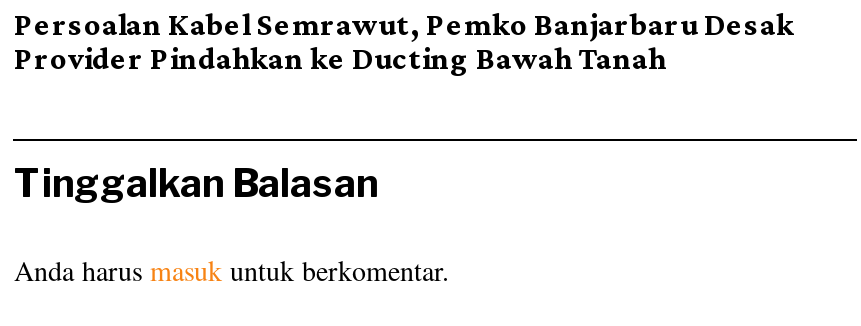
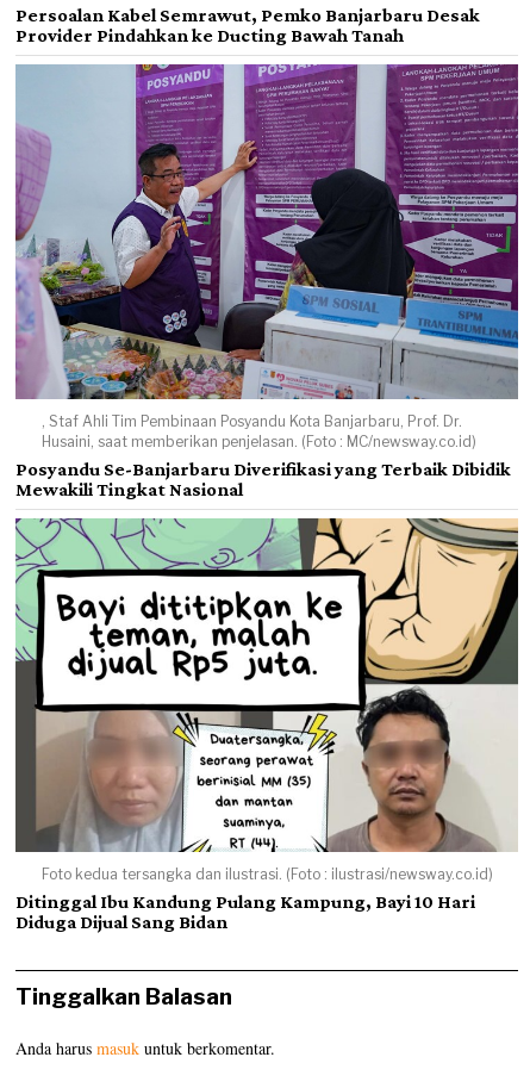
+ [image]
+ , Staf Ahli Tim Pembinaan Posyandu Kota Banjarbaru, Prof. Dr.
+ Husaini, saat memberikan penjelasan. (Foto : MC/newsway.co.id)
+ Posyandu Se-Banjarbaru Diverifikasi yang Terbaik Dibidik
+ Mewakili Tingkat Nasional

+ [image]
+ Foto kedua tersangka dan ilustrasi. (Foto : ilustrasi/newsway.co.id)
+ Ditinggal Ibu Kandung Pulang Kampung, Bayi 10 Hari
+ Diduga Dijual Sang Bidan
